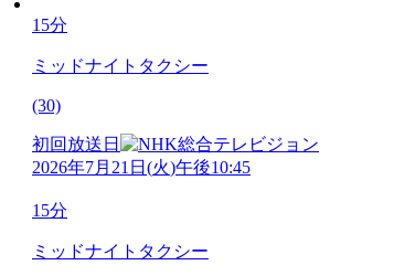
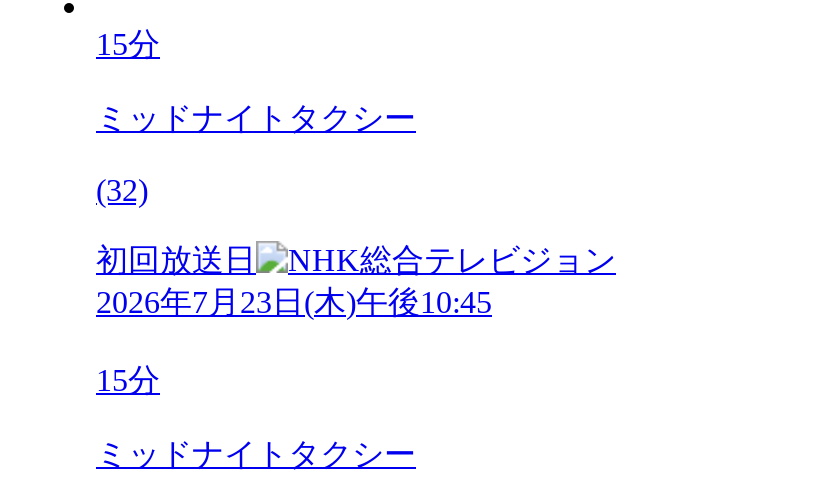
- (30)
+ (32)

- 2026年7月21日(火)午後10:45
+ 2026年7月23日(木)午後10:45
